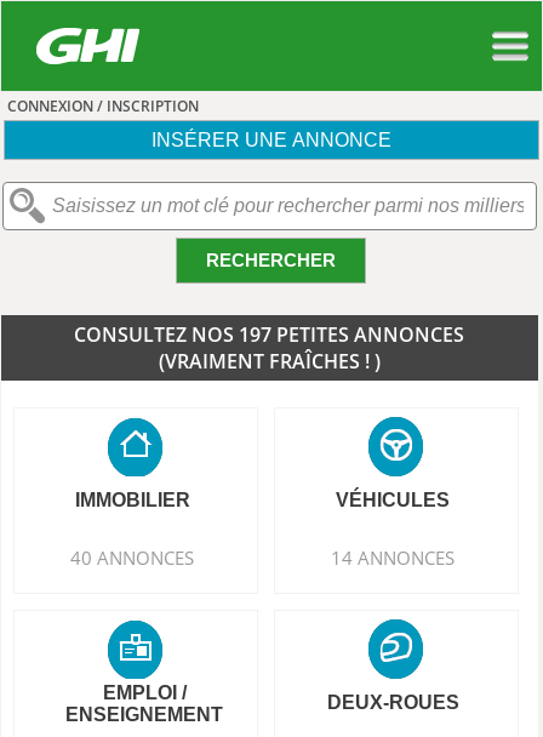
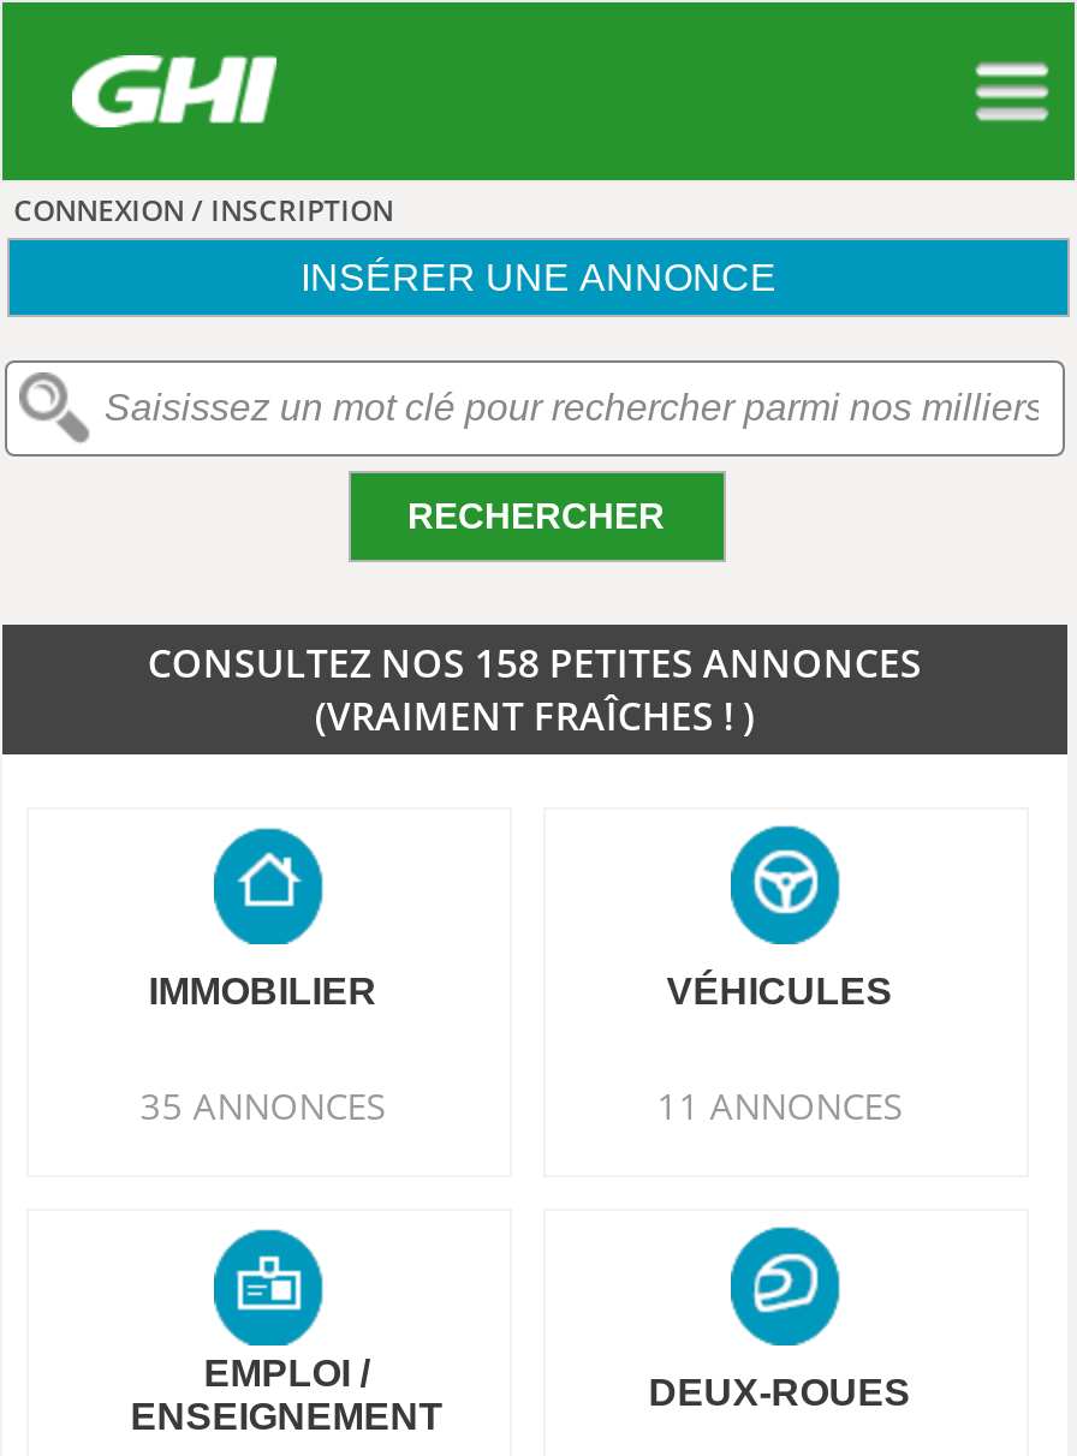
- CONSULTEZ NOS 197 PETITES ANNONCES
+ CONSULTEZ NOS 158 PETITES ANNONCES

- 40 ANNONCES
+ 35 ANNONCES

- 14 ANNONCES
+ 11 ANNONCES
